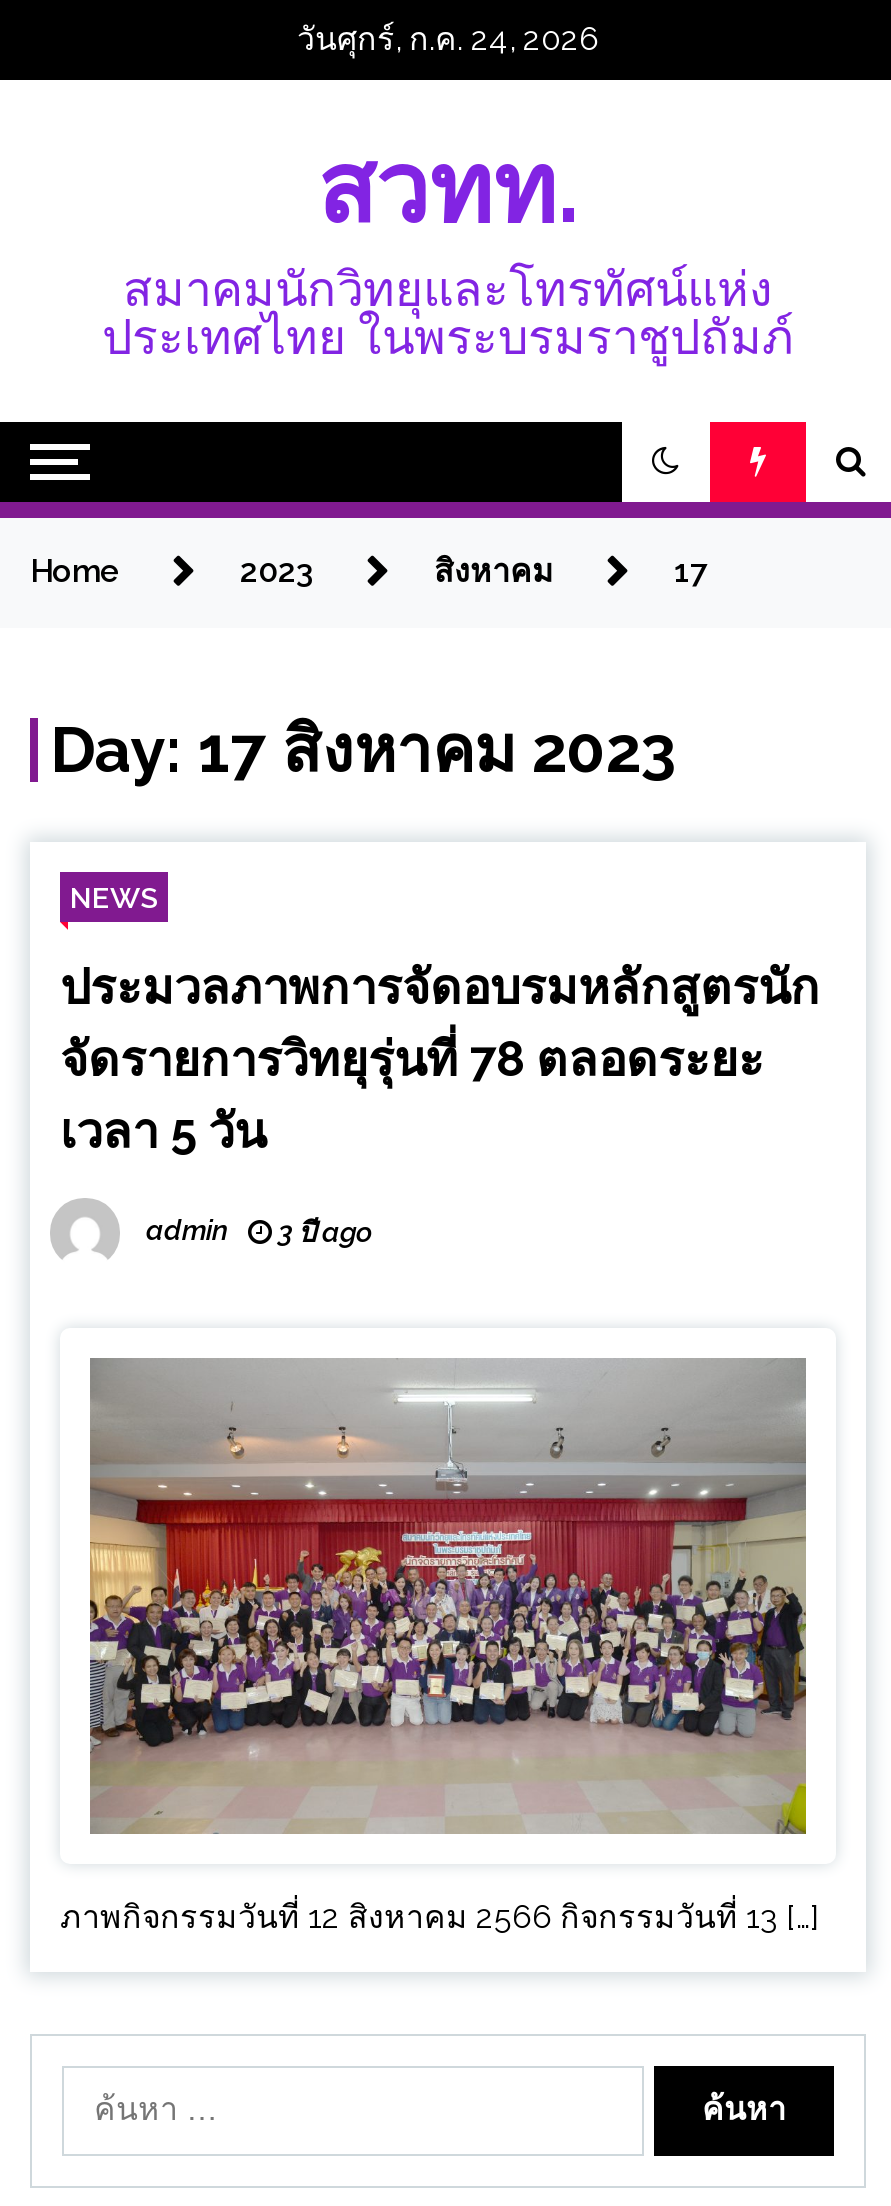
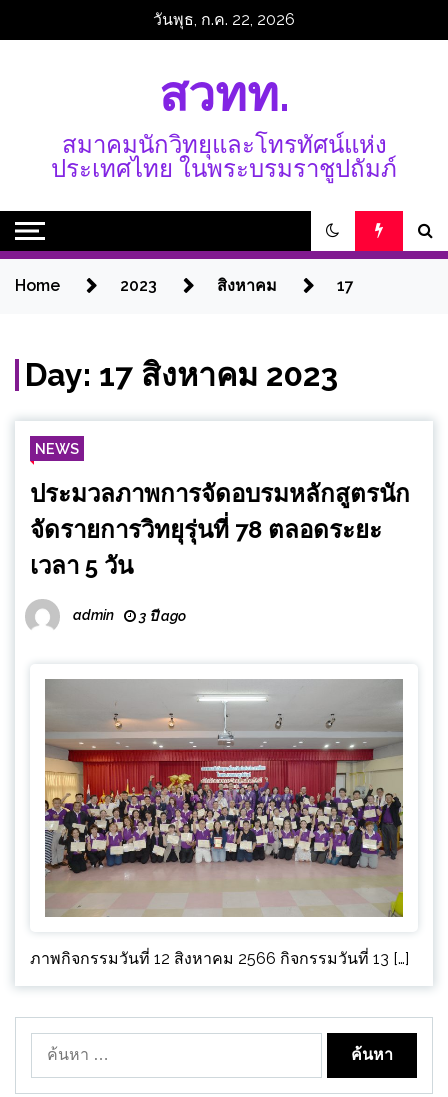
- วันศุกร์, ก.ค. 24, 2026
+ วันพุธ, ก.ค. 22, 2026
